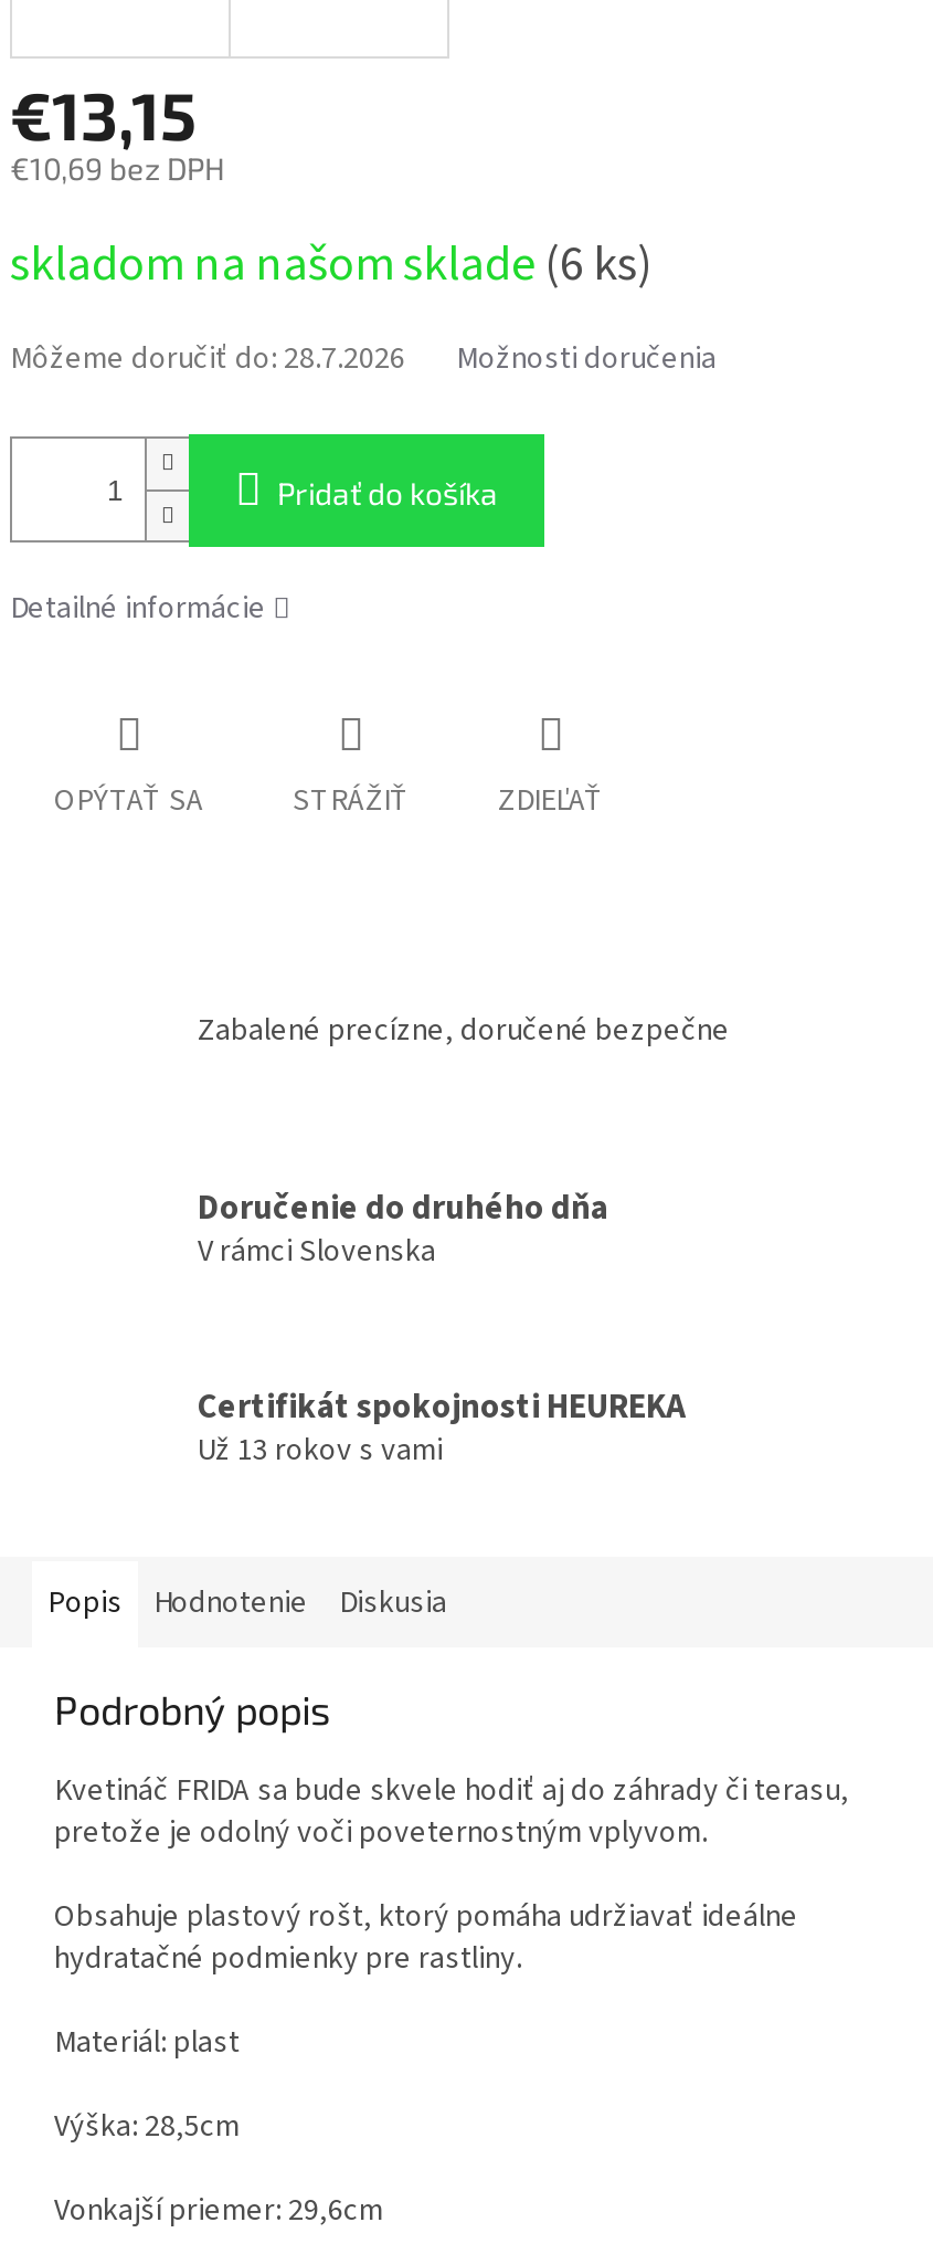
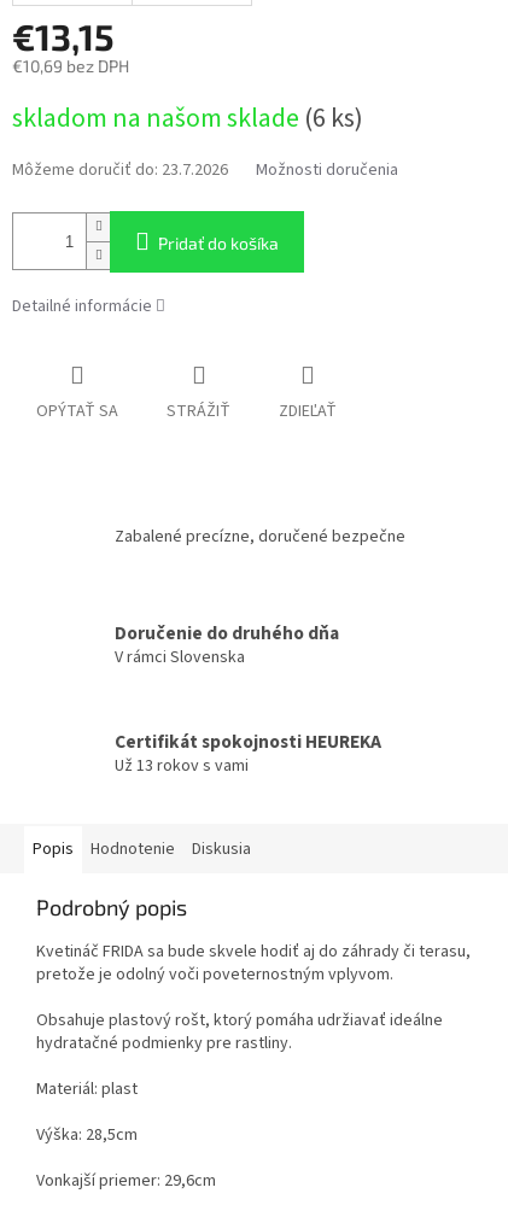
- Môžeme doručiť do: 28.7.2026
+ Môžeme doručiť do: 23.7.2026
